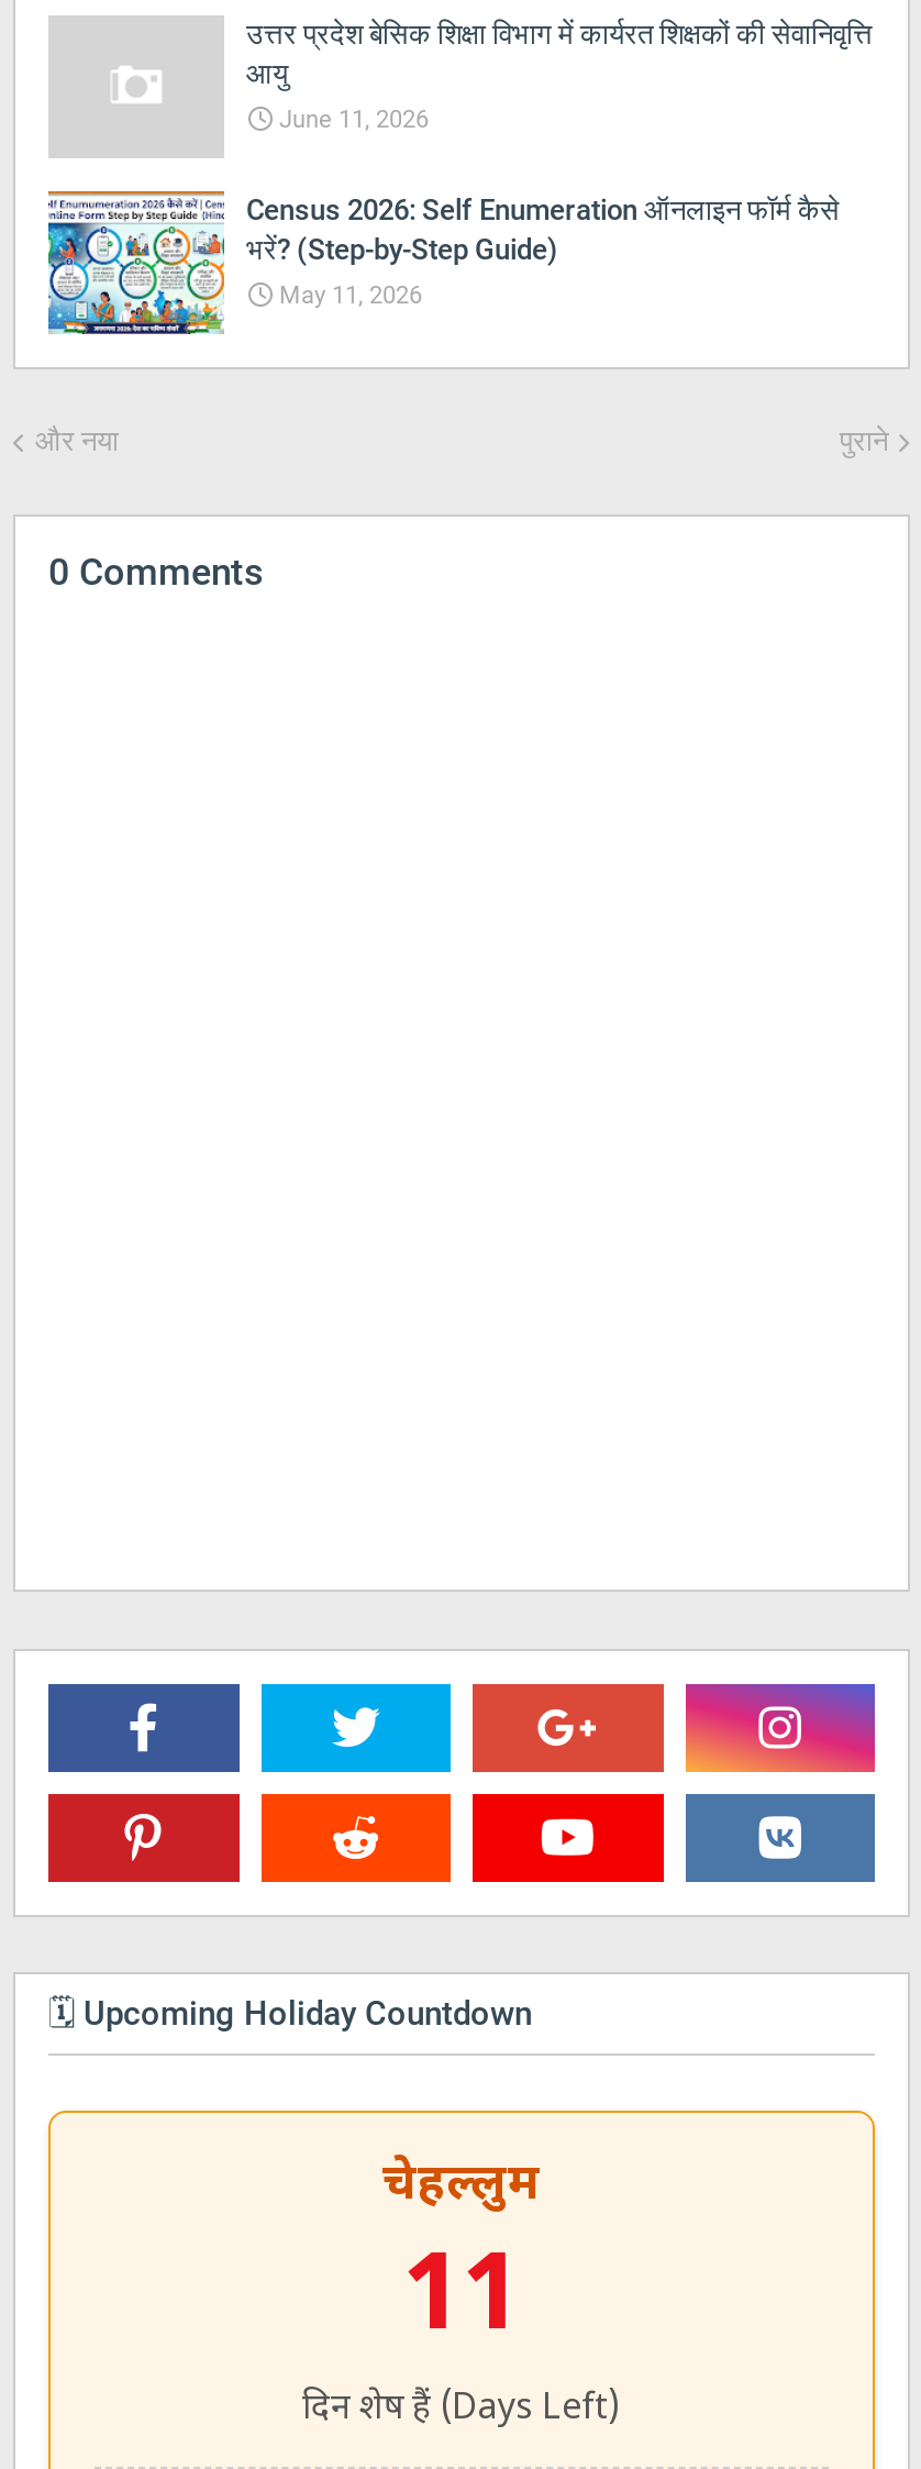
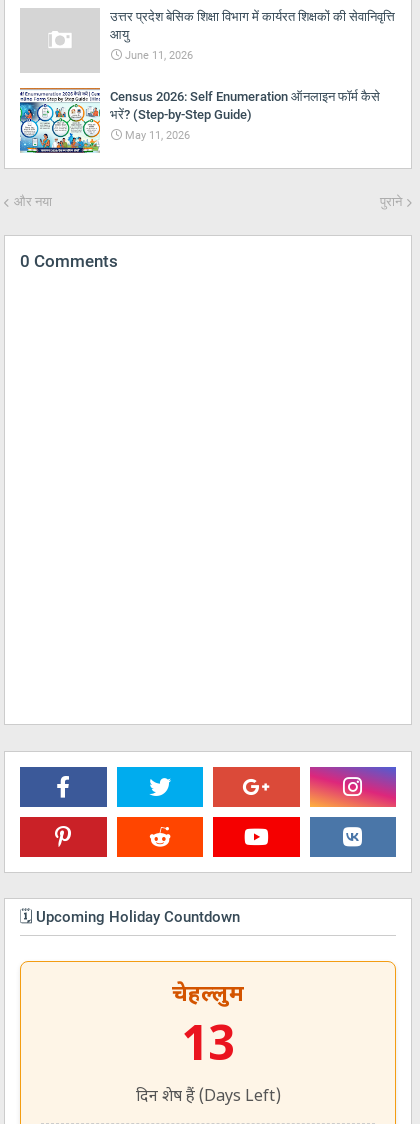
- 11
+ 13
